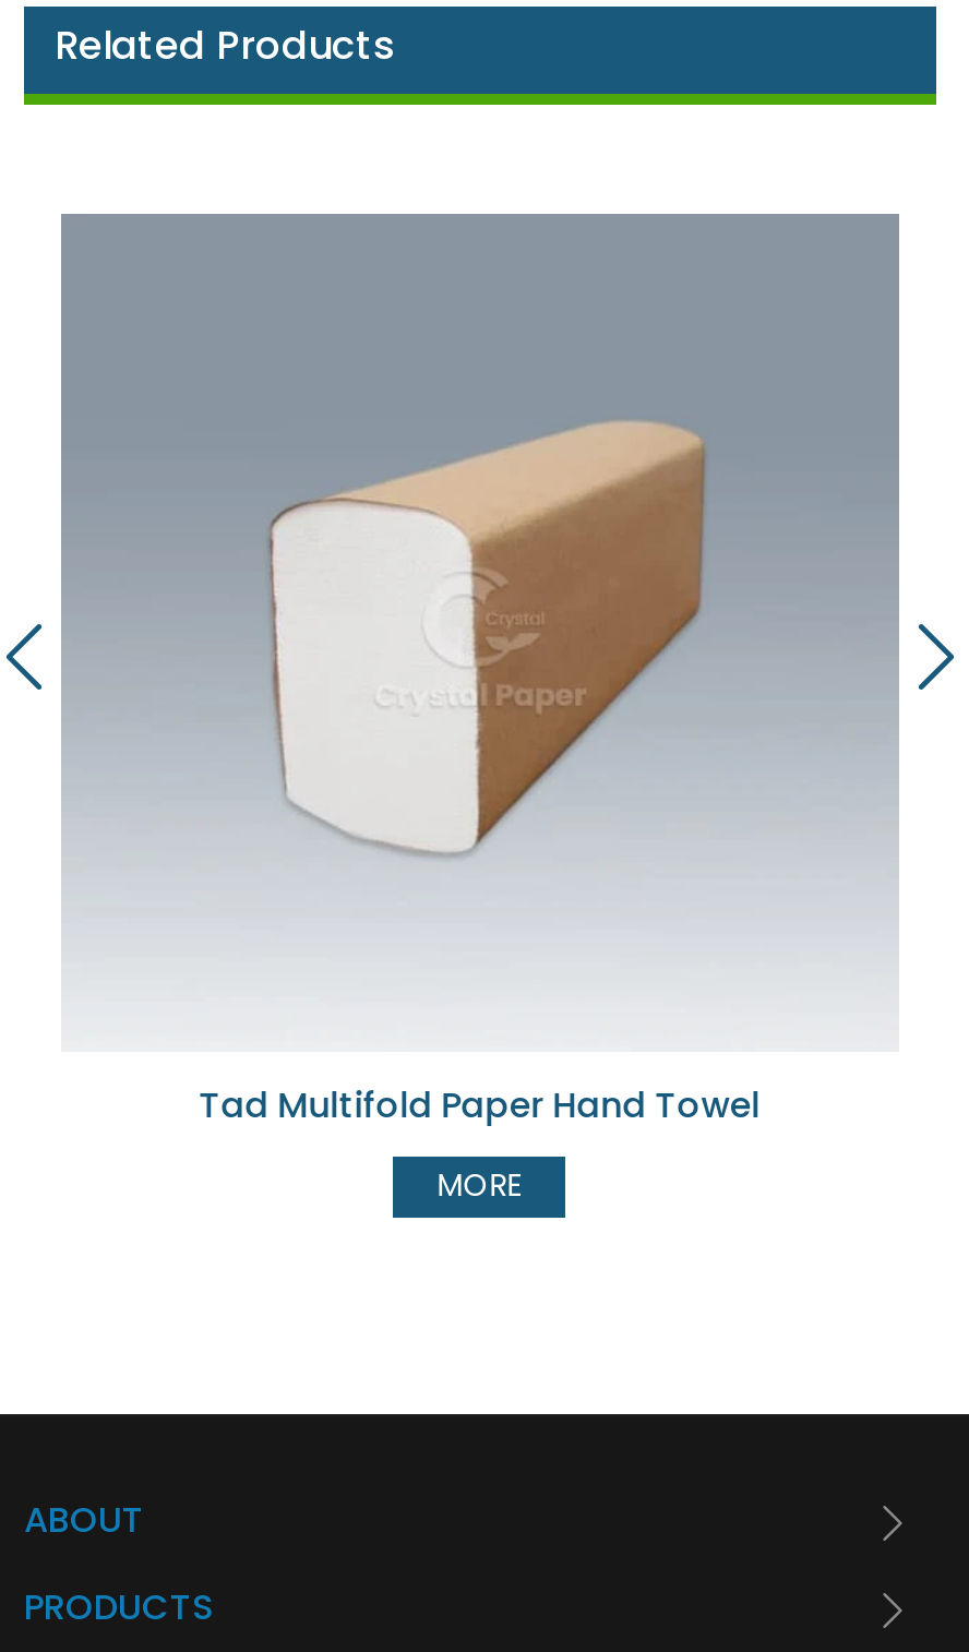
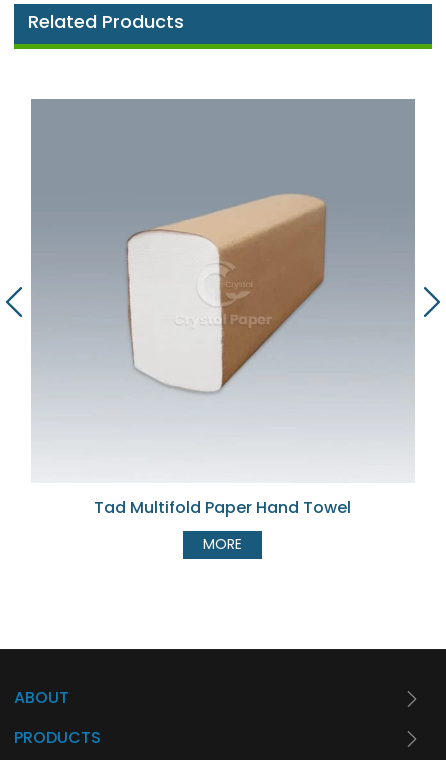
- Tad Ultraslim Paper Hand Towel
+ Tad Multifold Paper Hand Towel
